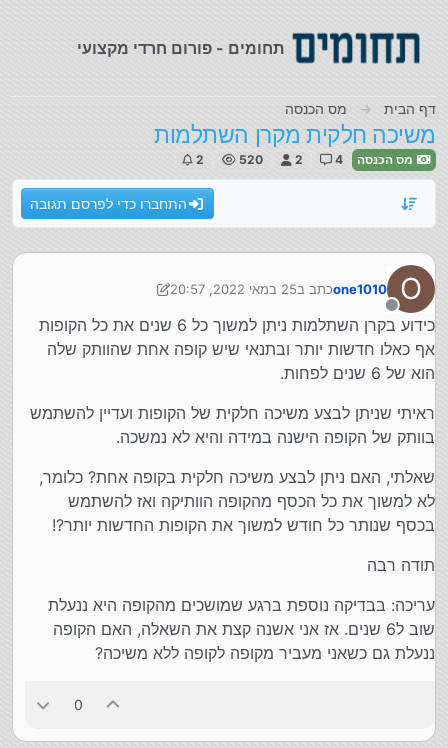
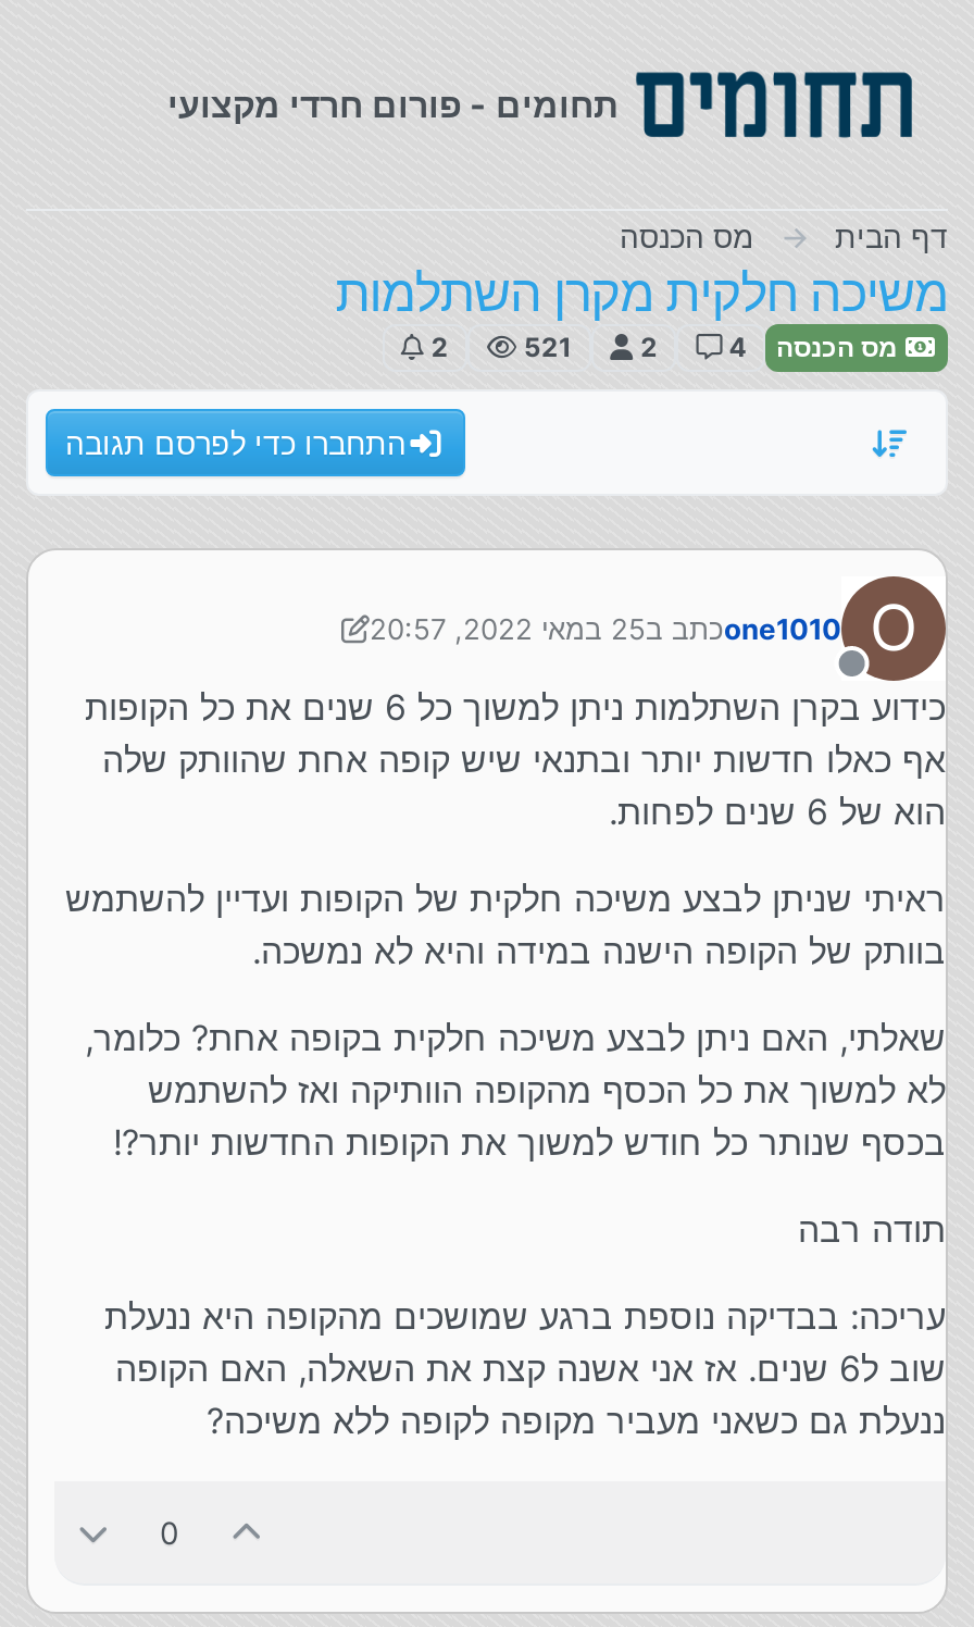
- 520
+ 521
